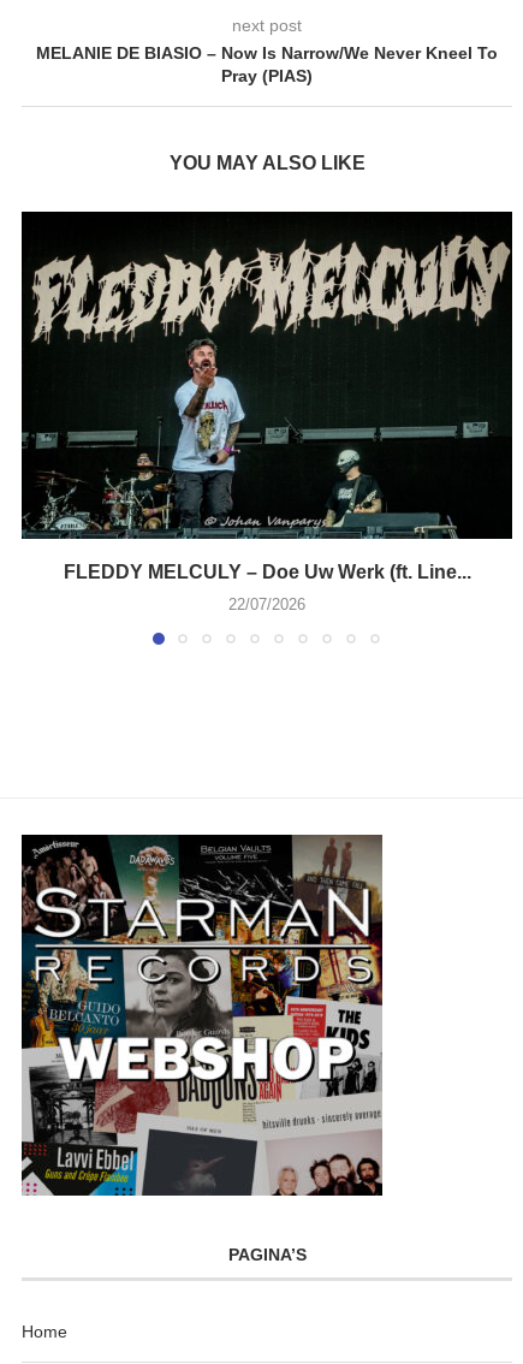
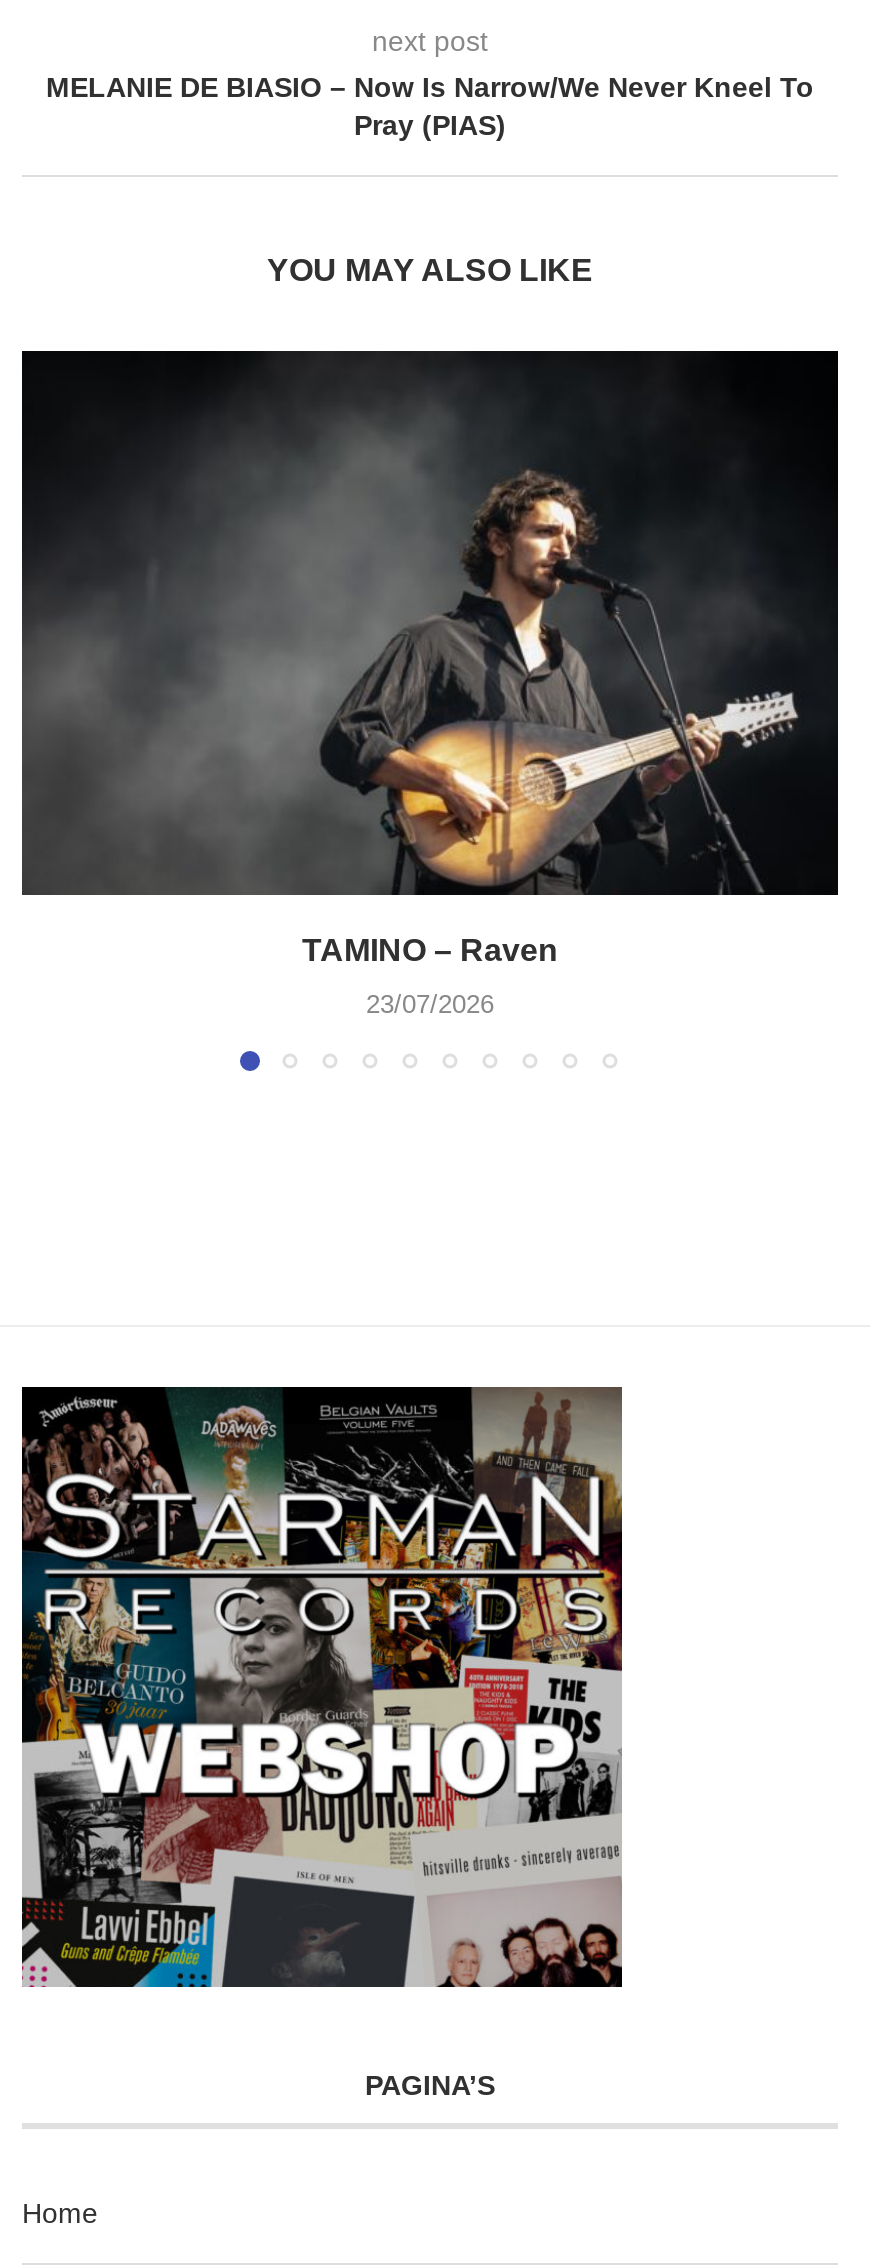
- [image]
- FLEDDY MELCULY – Doe Uw Werk (ft. Line...
+ [image]
+ TAMINO – Raven

- 22/07/2026
+ 23/07/2026
